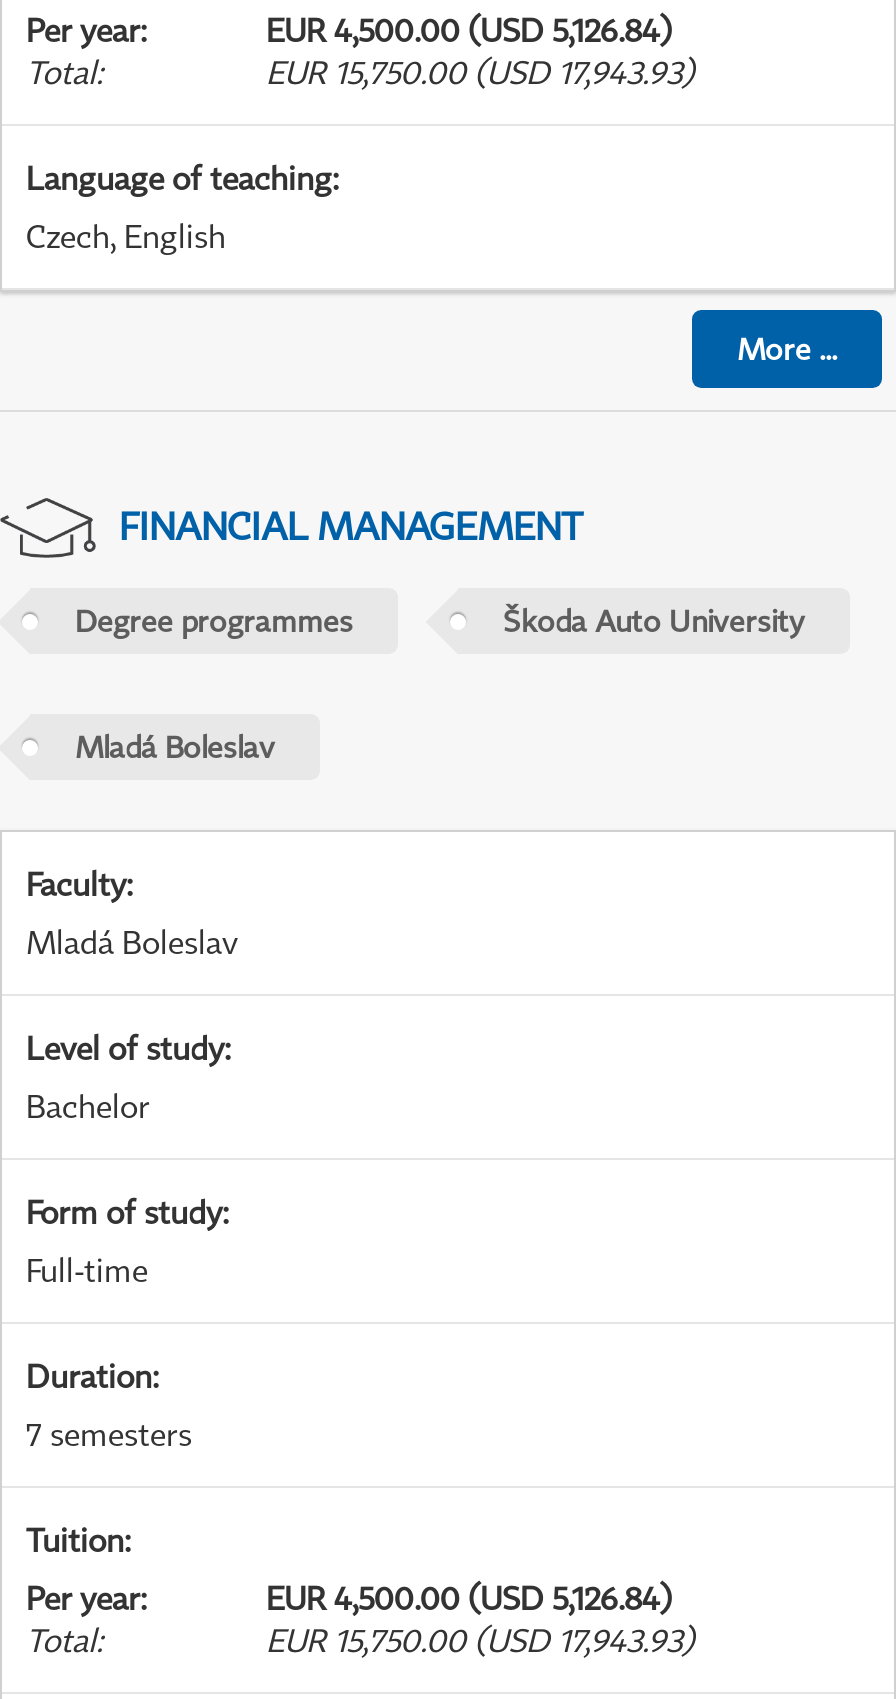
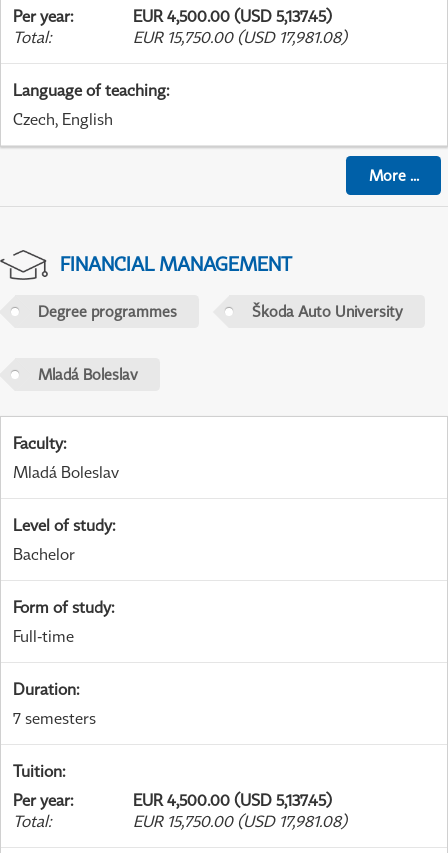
- EUR 4,500.00 (USD 5,126.84)
+ EUR 4,500.00 (USD 5,137.45)

- EUR 15,750.00 (USD 17,943.93)
+ EUR 15,750.00 (USD 17,981.08)

- EUR 4,500.00 (USD 5,126.84)
+ EUR 4,500.00 (USD 5,137.45)

- EUR 15,750.00 (USD 17,943.93)
+ EUR 15,750.00 (USD 17,981.08)
